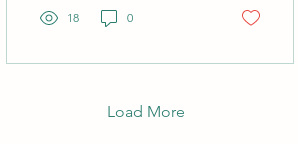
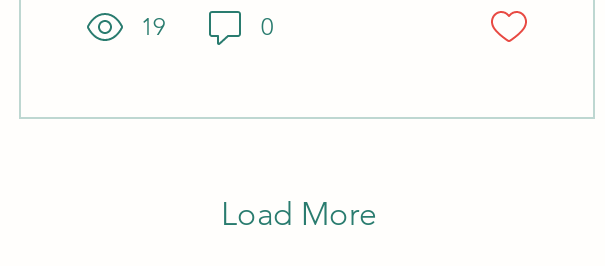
- 18
+ 19
